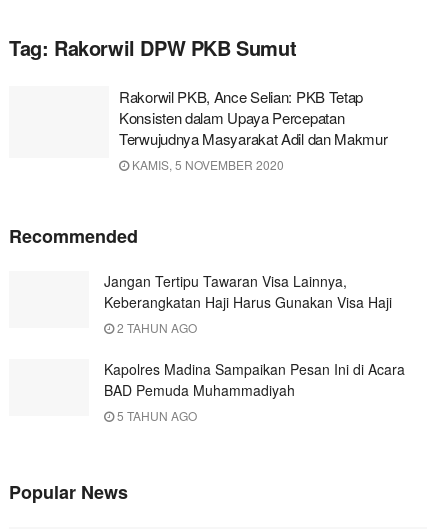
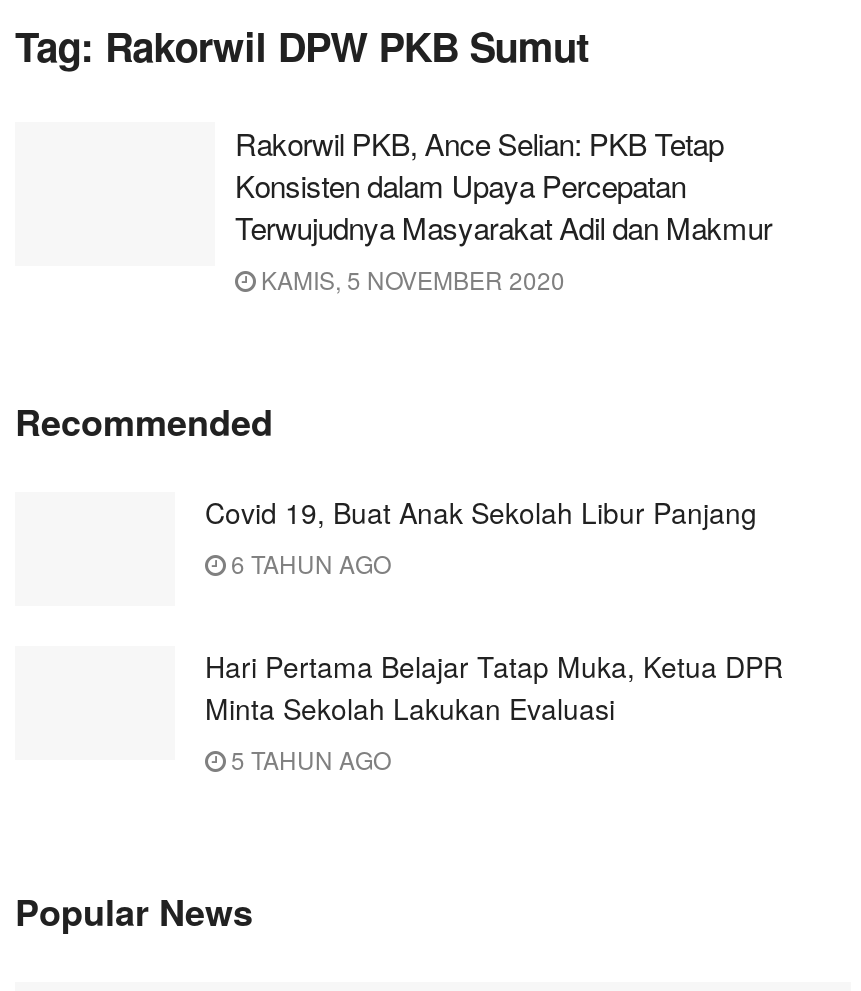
- Jangan Tertipu Tawaran Visa Lainnya,
- Keberangkatan Haji Harus Gunakan Visa Haji
- 2 TAHUN AGO
+ Covid 19, Buat Anak Sekolah Libur Panjang
+ 6 TAHUN AGO

- Kapolres Madina Sampaikan Pesan Ini di Acara
- BAD Pemuda Muhammadiyah
+ Hari Pertama Belajar Tatap Muka, Ketua DPR
+ Minta Sekolah Lakukan Evaluasi
